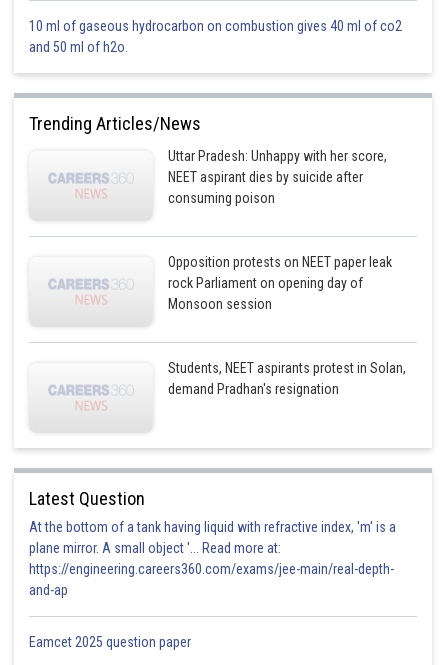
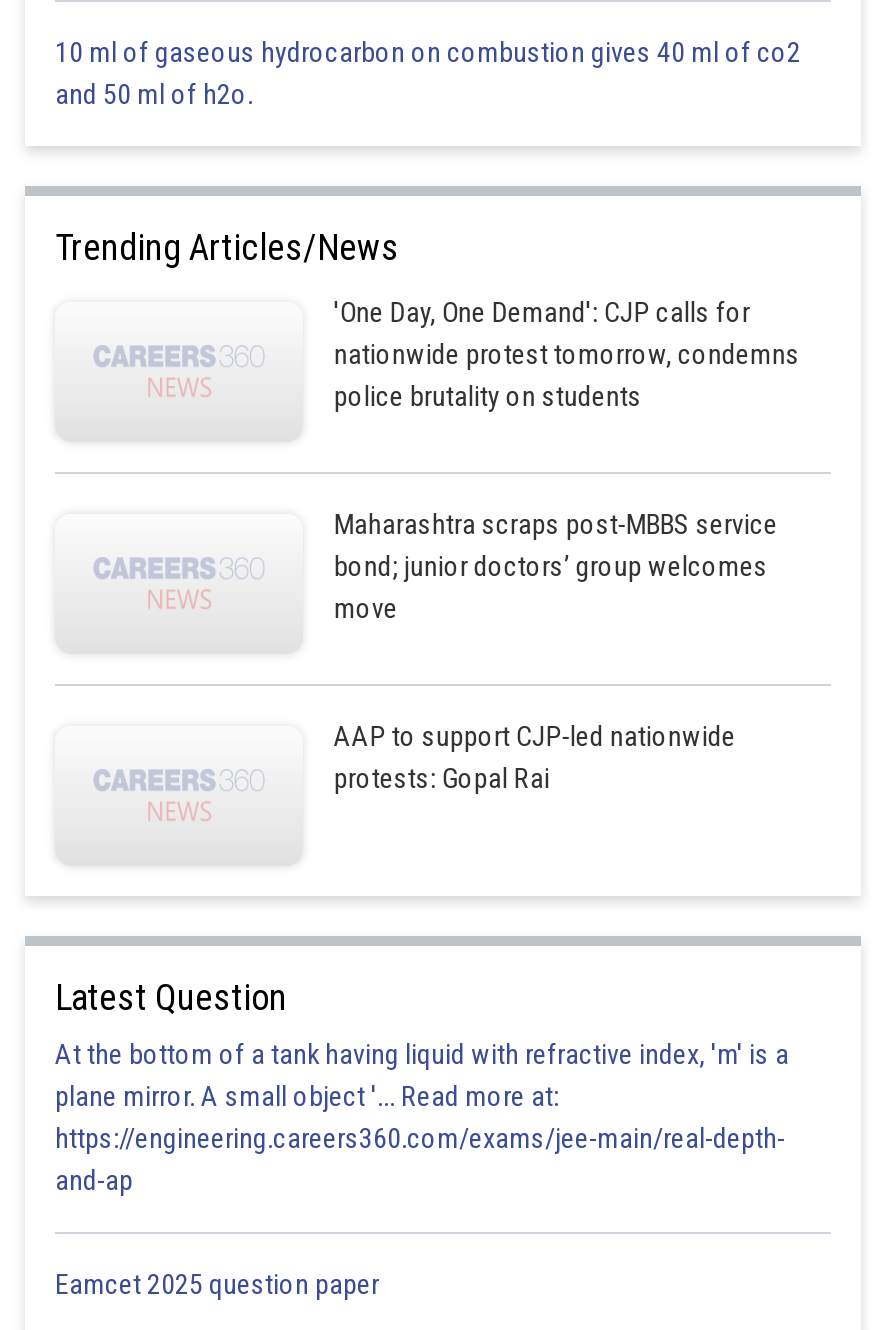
- Uttar Pradesh: Unhappy with her score,
- NEET aspirant dies by suicide after
- consuming poison
+ 'One Day, One Demand': CJP calls for
+ nationwide protest tomorrow, condemns
+ police brutality on students

- Opposition protests on NEET paper leak
- rock Parliament on opening day of
- Monsoon session
+ Maharashtra scraps post-MBBS service
+ bond; junior doctors’ group welcomes
+ move

- Students, NEET aspirants protest in Solan,
- demand Pradhan's resignation
+ AAP to support CJP-led nationwide
+ protests: Gopal Rai
